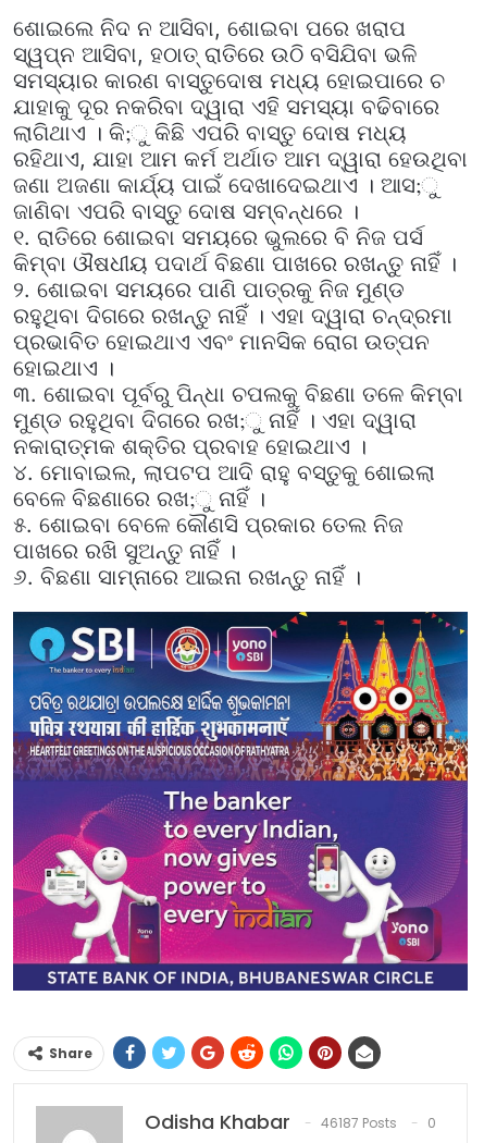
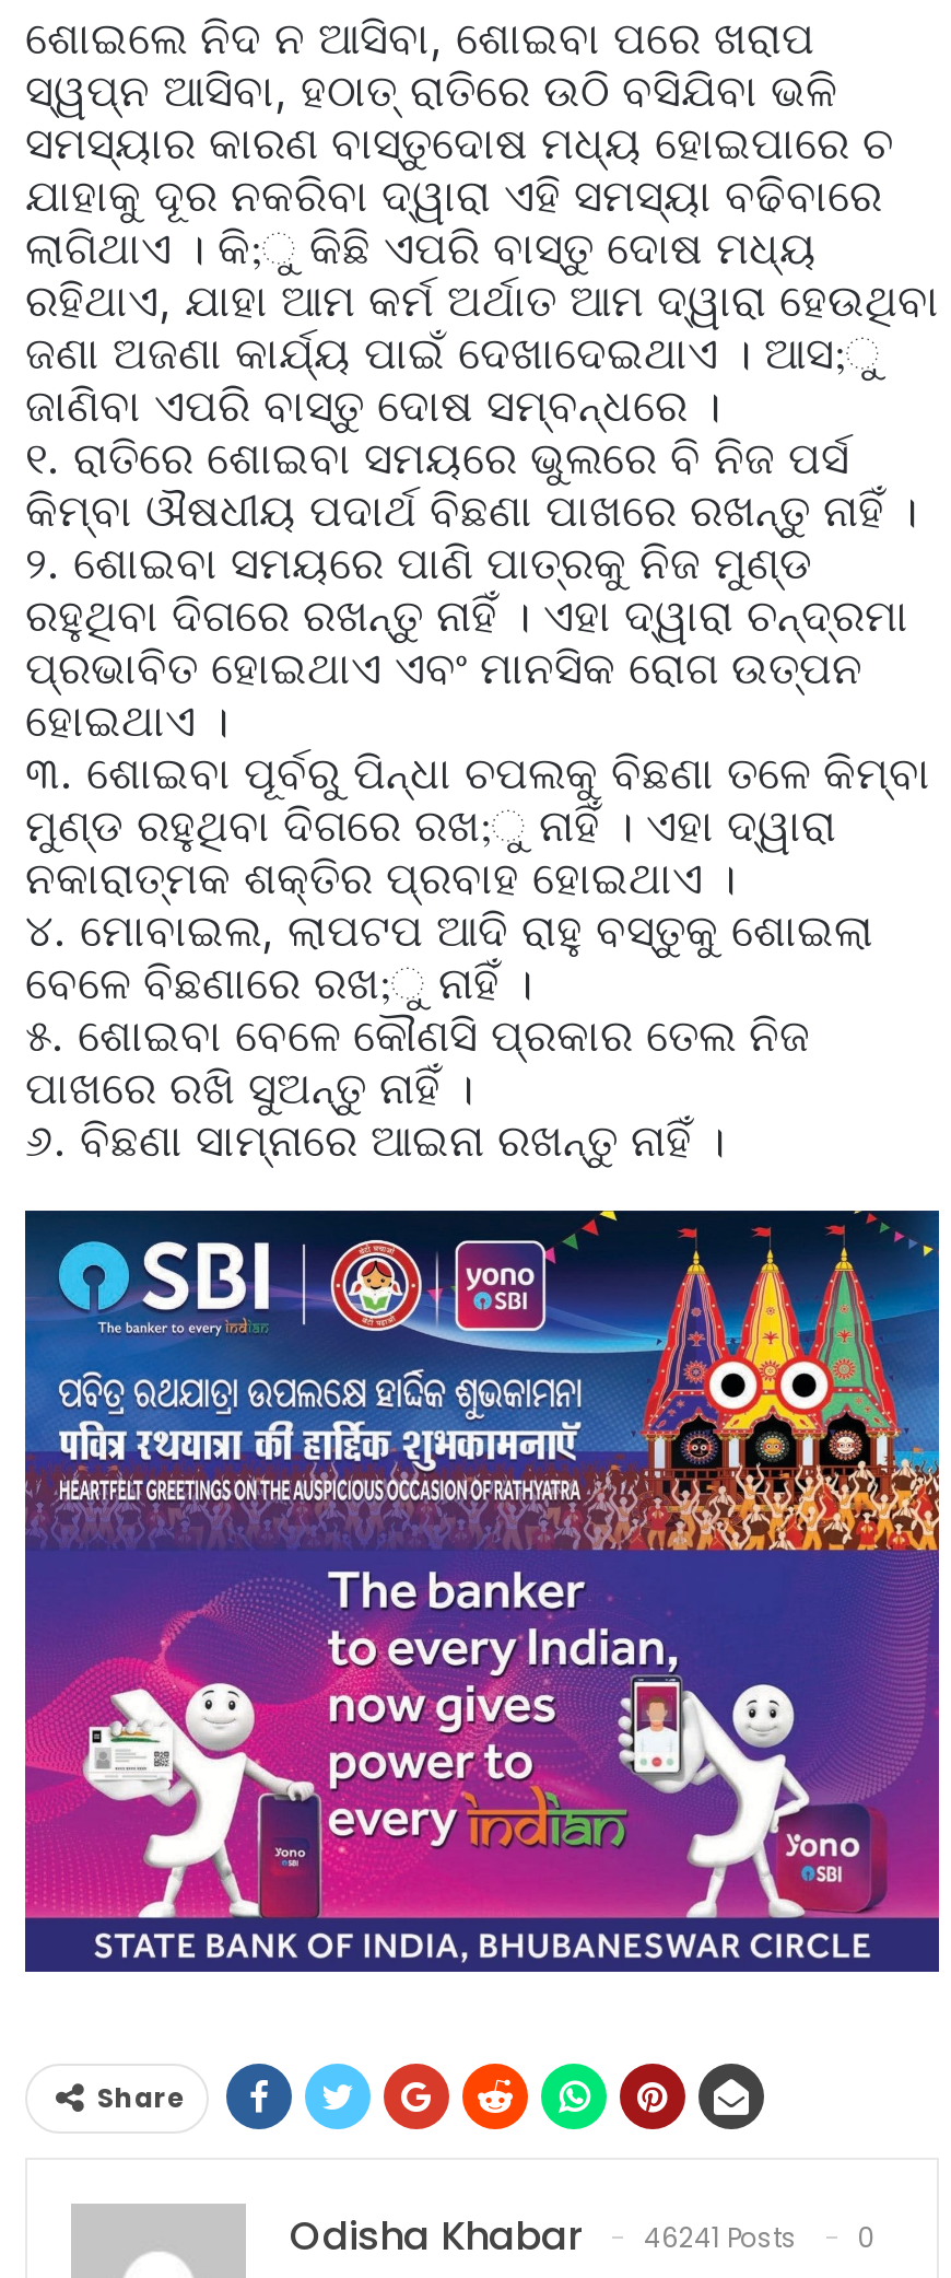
- Odisha Khabar 46187 Posts 0
+ Odisha Khabar 46241 Posts 0
